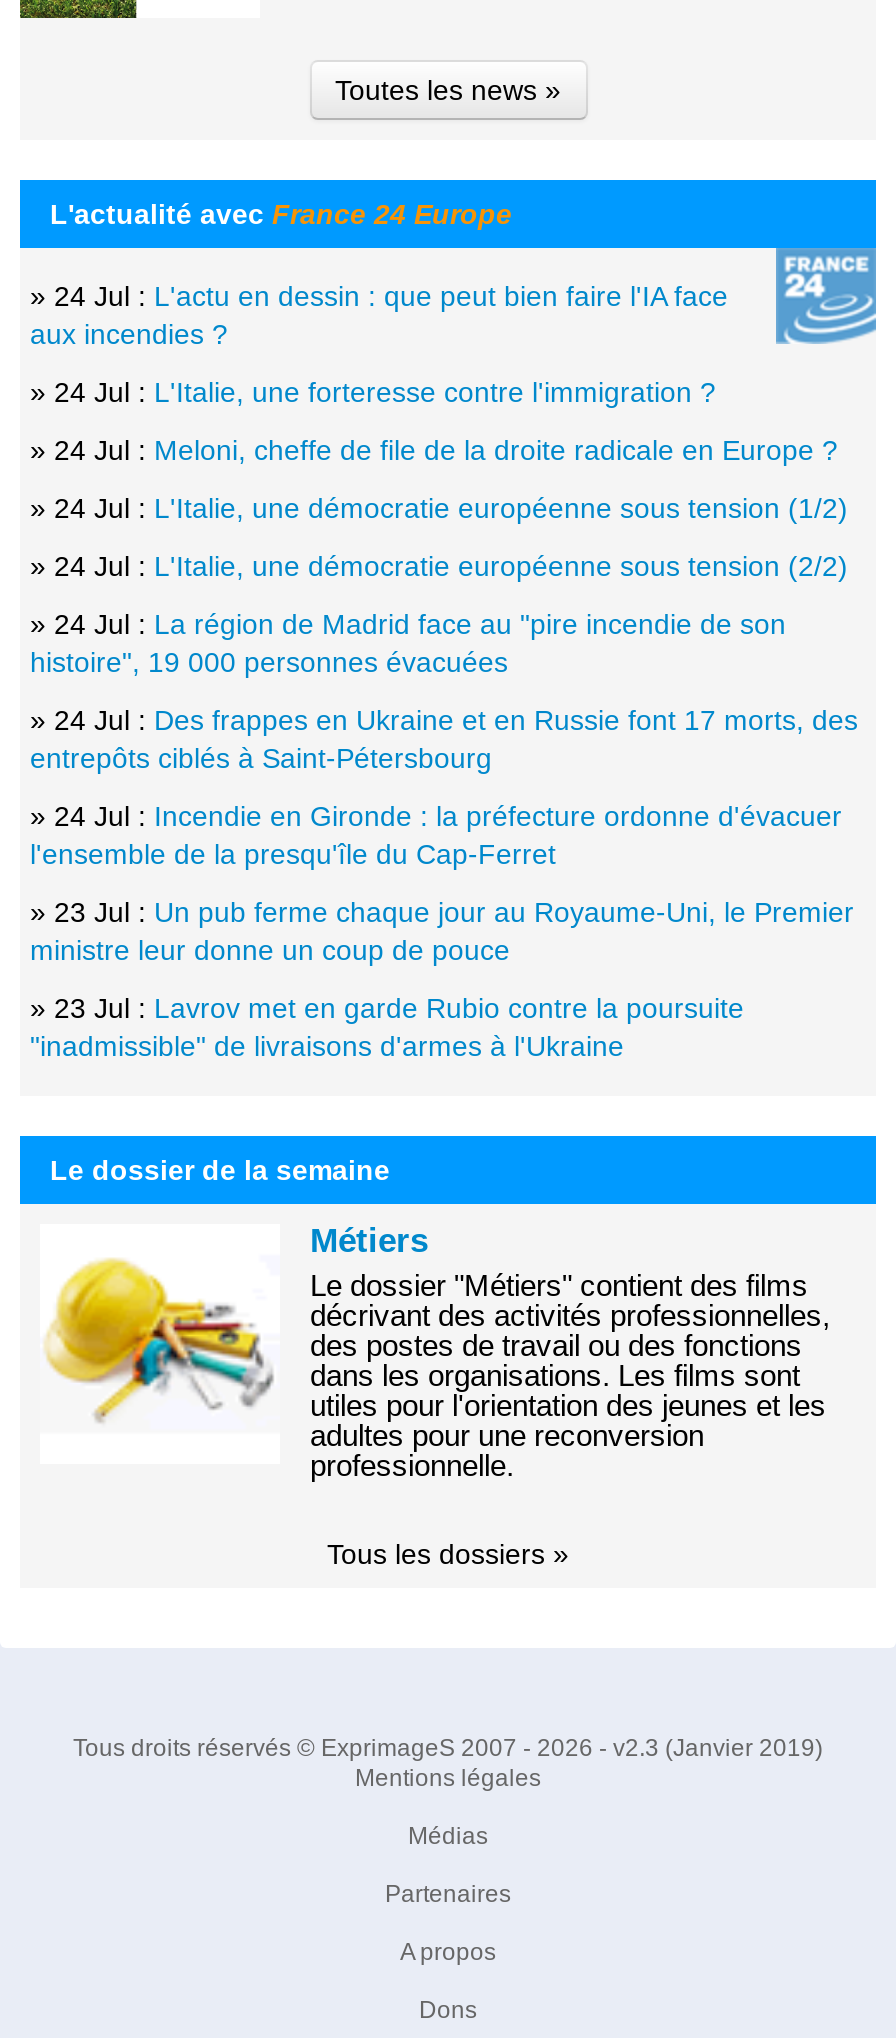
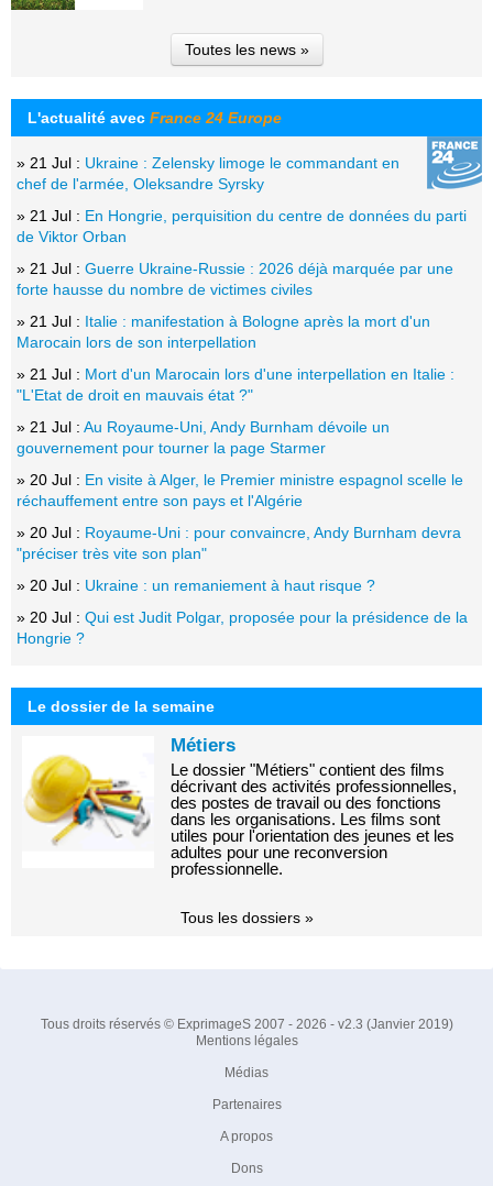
- » 24 Jul : L'actu en dessin : que peut bien faire l'IA face
- aux incendies ?
+ » 21 Jul : Ukraine : Zelensky limoge le commandant en
+ chef de l'armée, Oleksandre Syrsky

- » 24 Jul : L'Italie, une forteresse contre l'immigration ?
+ » 21 Jul : En Hongrie, perquisition du centre de données du parti
+ de Viktor Orban

- » 24 Jul : Meloni, cheffe de file de la droite radicale en Europe ?
+ » 21 Jul : Guerre Ukraine-Russie : 2026 déjà marquée par une
+ forte hausse du nombre de victimes civiles

- » 24 Jul : L'Italie, une démocratie européenne sous tension (1/2)
+ » 21 Jul : Italie : manifestation à Bologne après la mort d'un
+ Marocain lors de son interpellation

- » 24 Jul : L'Italie, une démocratie européenne sous tension (2/2)
+ » 21 Jul : Mort d'un Marocain lors d'une interpellation en Italie :
+ "L'Etat de droit en mauvais état ?"

- » 24 Jul : La région de Madrid face au "pire incendie de son
- histoire", 19 000 personnes évacuées
+ » 21 Jul : Au Royaume-Uni, Andy Burnham dévoile un
+ gouvernement pour tourner la page Starmer

- » 24 Jul : Des frappes en Ukraine et en Russie font 17 morts, des
- entrepôts ciblés à Saint-Pétersbourg
+ » 20 Jul : En visite à Alger, le Premier ministre espagnol scelle le
+ réchauffement entre son pays et l'Algérie

- » 24 Jul : Incendie en Gironde : la préfecture ordonne d'évacuer
- l'ensemble de la presqu'île du Cap-Ferret
+ » 20 Jul : Royaume-Uni : pour convaincre, Andy Burnham devra
+ "préciser très vite son plan"

- » 23 Jul : Un pub ferme chaque jour au Royaume-Uni, le Premier
- ministre leur donne un coup de pouce
+ » 20 Jul : Ukraine : un remaniement à haut risque ?

- » 23 Jul : Lavrov met en garde Rubio contre la poursuite
- "inadmissible" de livraisons d'armes à l'Ukraine
+ » 20 Jul : Qui est Judit Polgar, proposée pour la présidence de la
+ Hongrie ?
